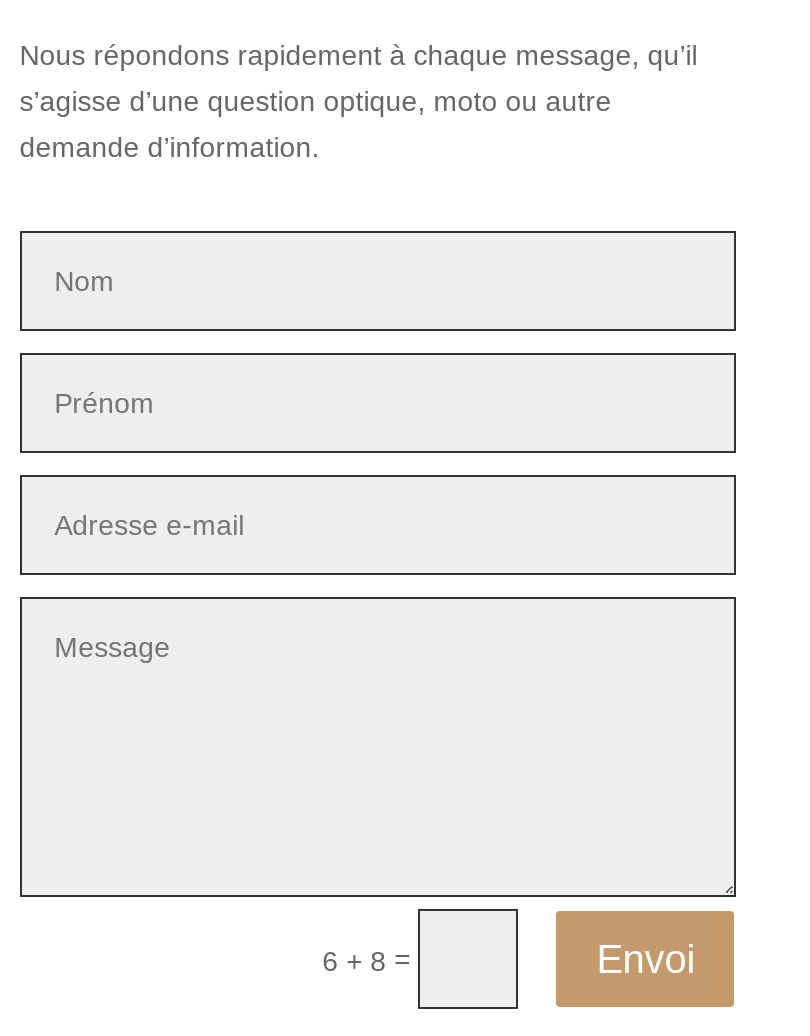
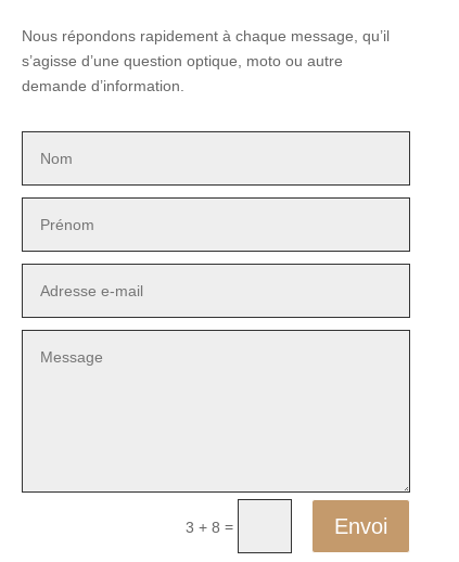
- 6 + 8 =
+ 3 + 8 =
